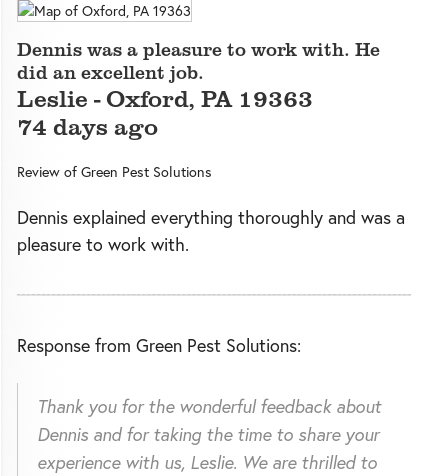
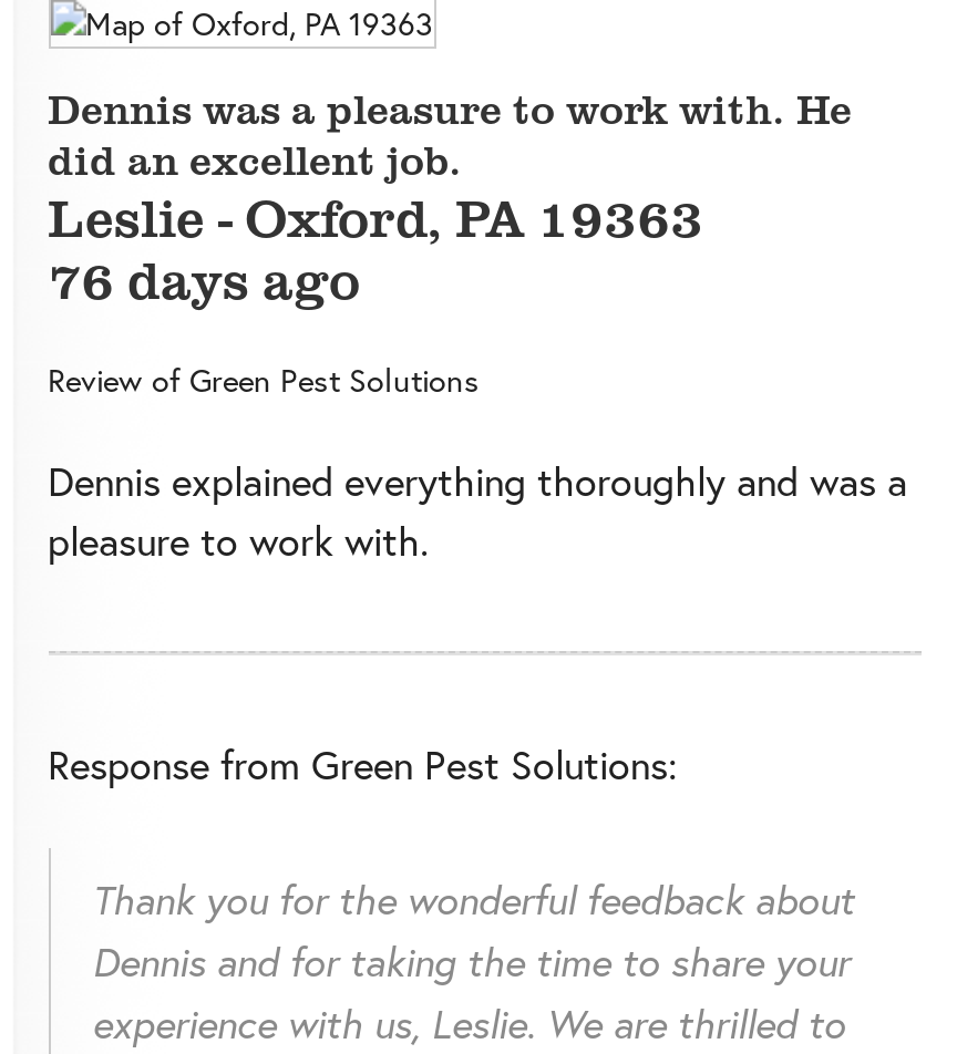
- 74 days ago
+ 76 days ago
